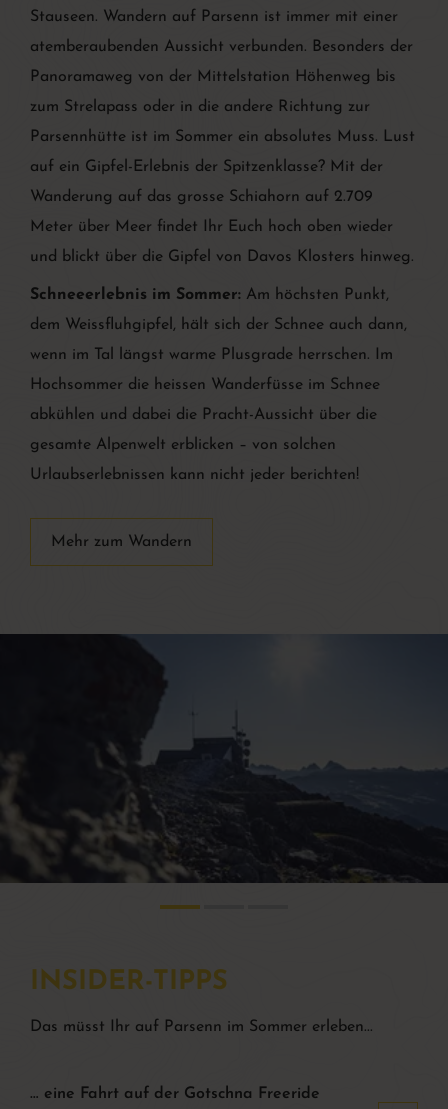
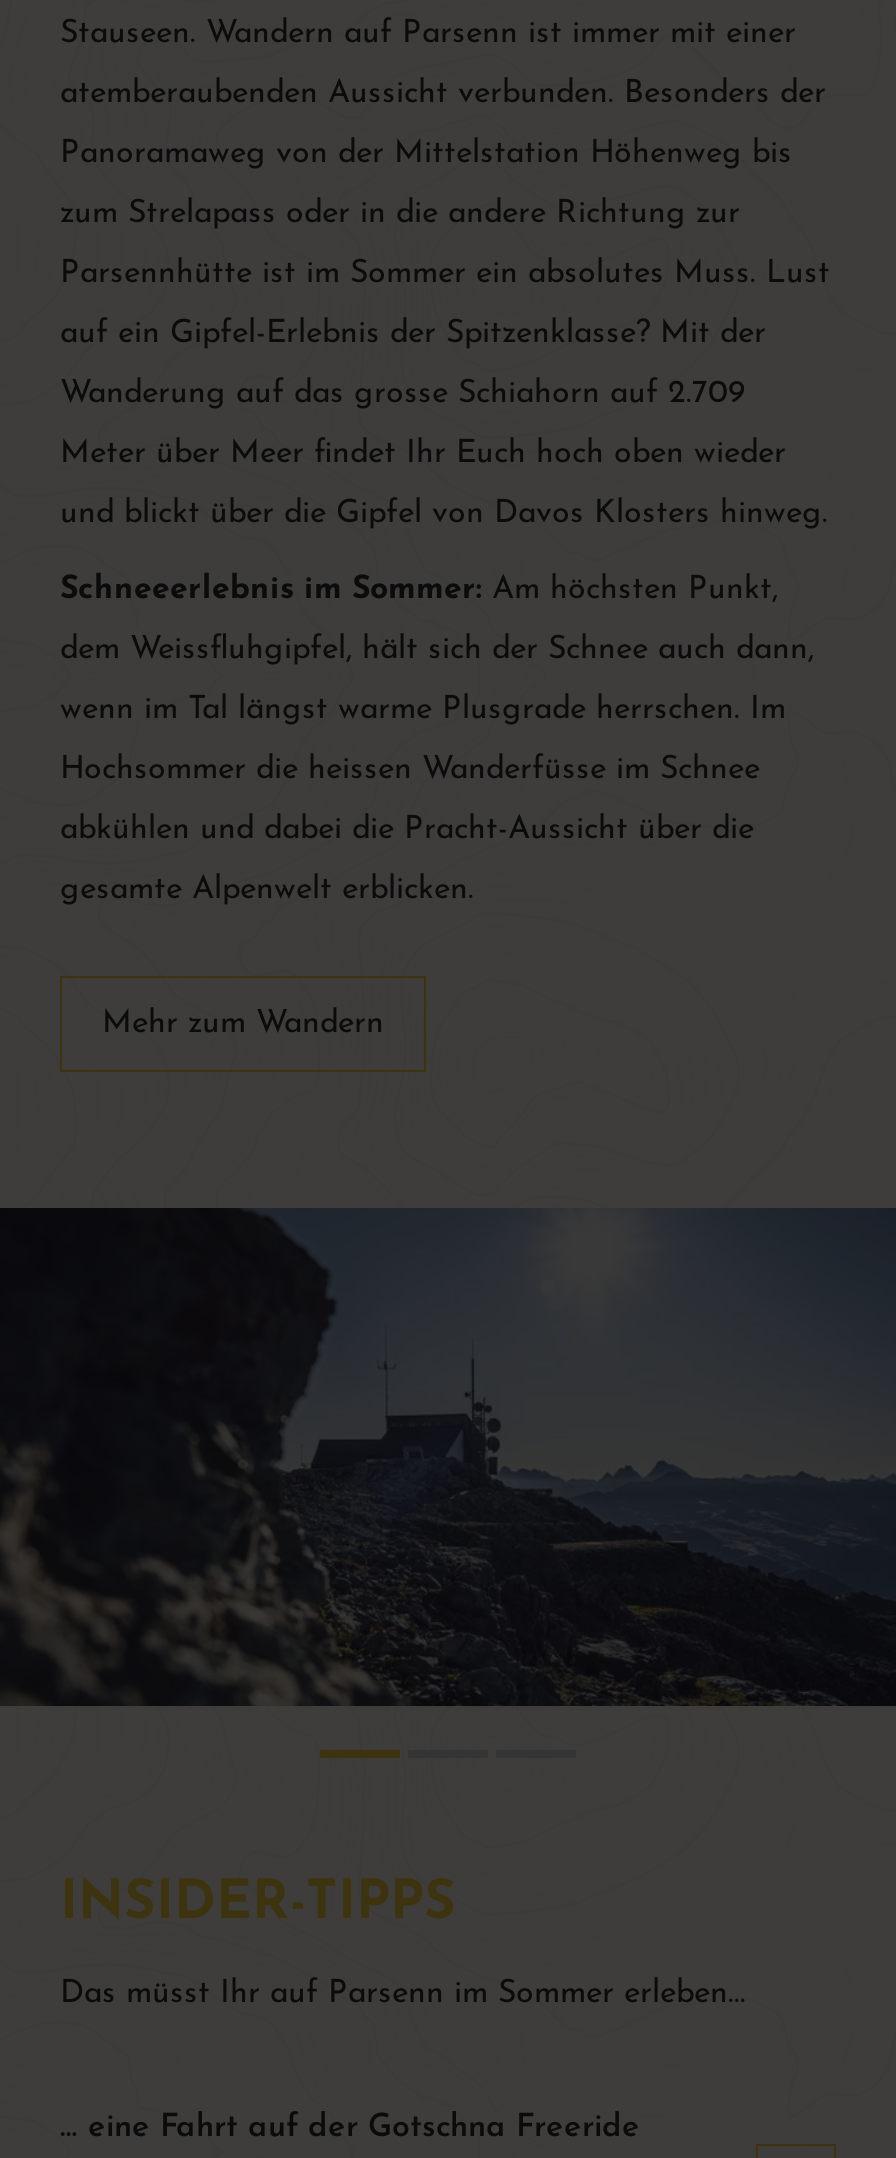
- gesamte Alpenwelt erblicken – von solchen
- Urlaubserlebnissen kann nicht jeder berichten!
+ gesamte Alpenwelt erblicken.
